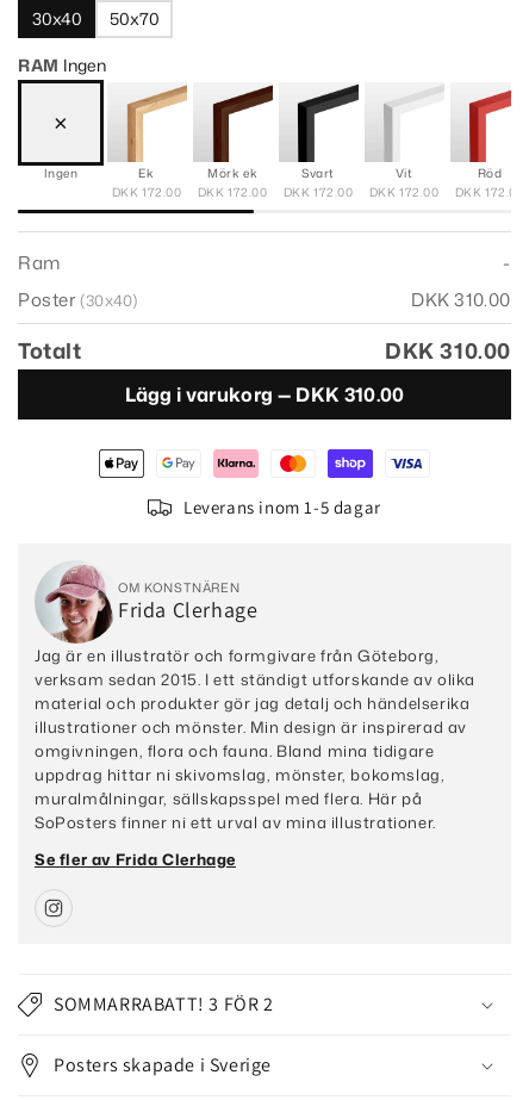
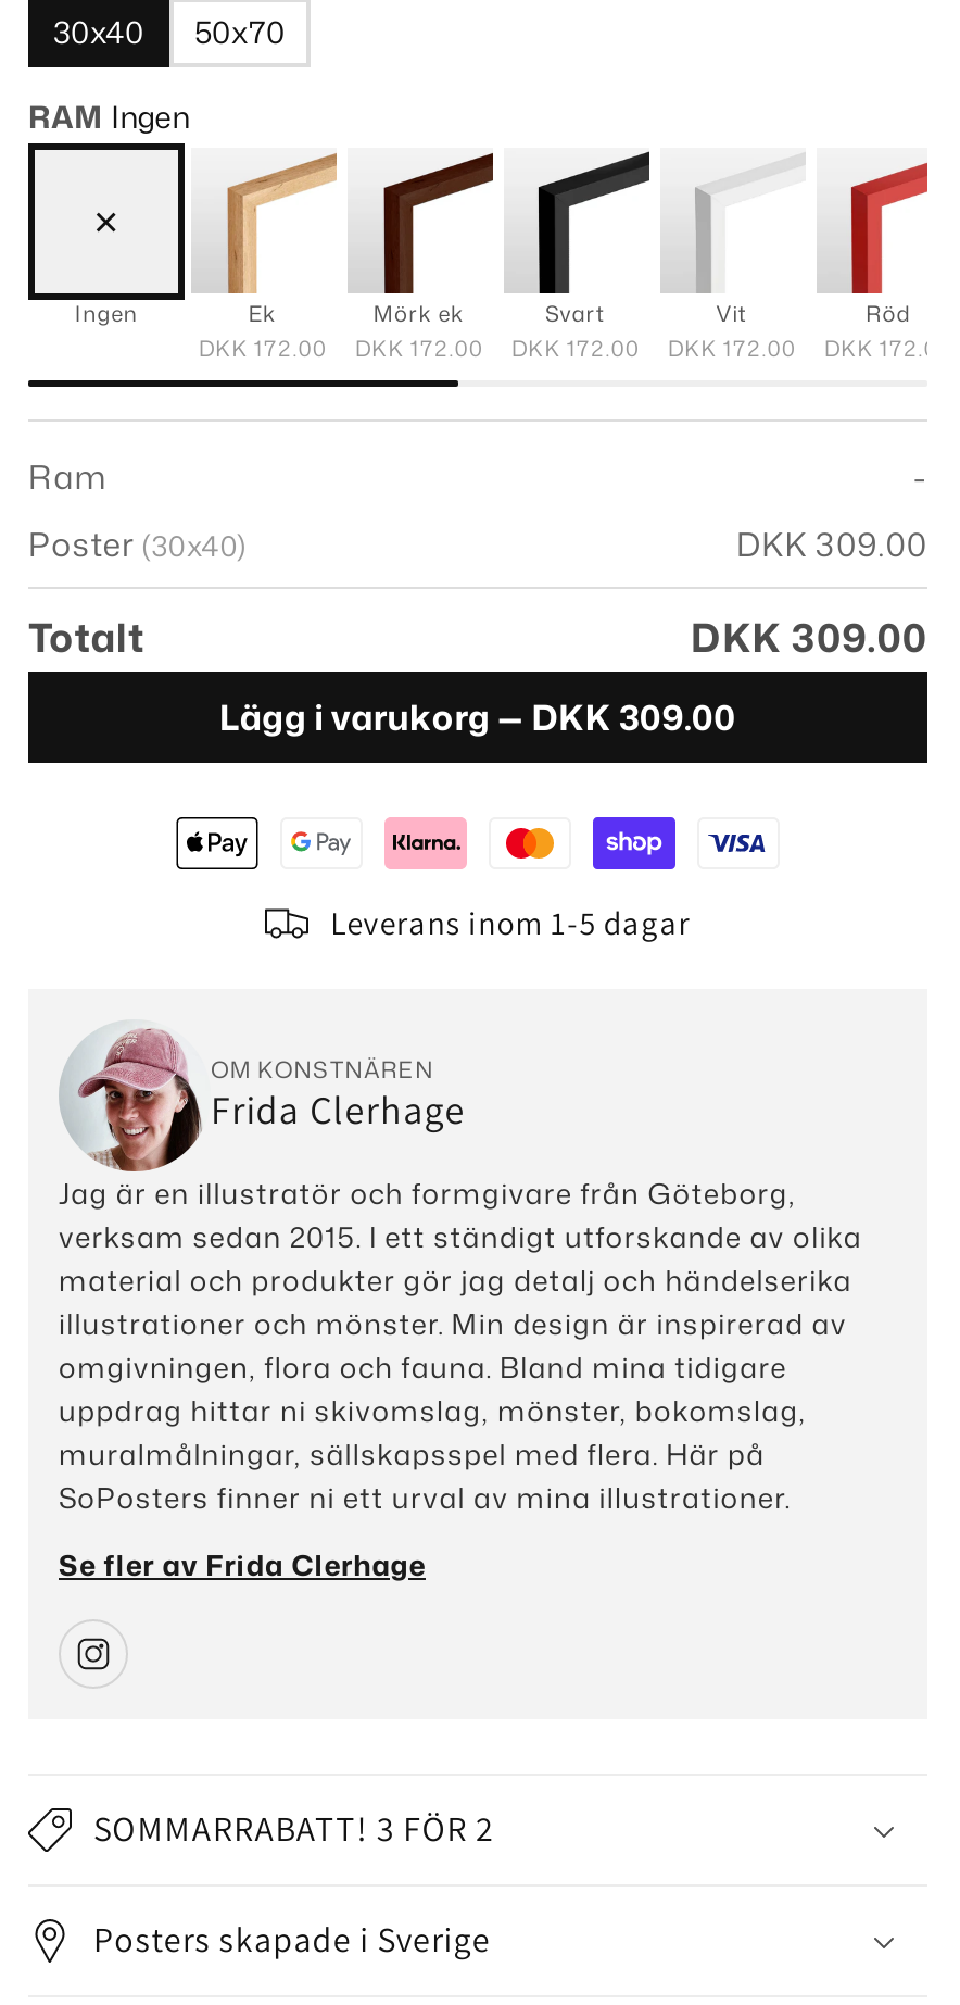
- DKK 310.00
+ DKK 309.00

- DKK 310.00
+ DKK 309.00

- Lägg i varukorg — DKK 310.00
+ Lägg i varukorg — DKK 309.00
